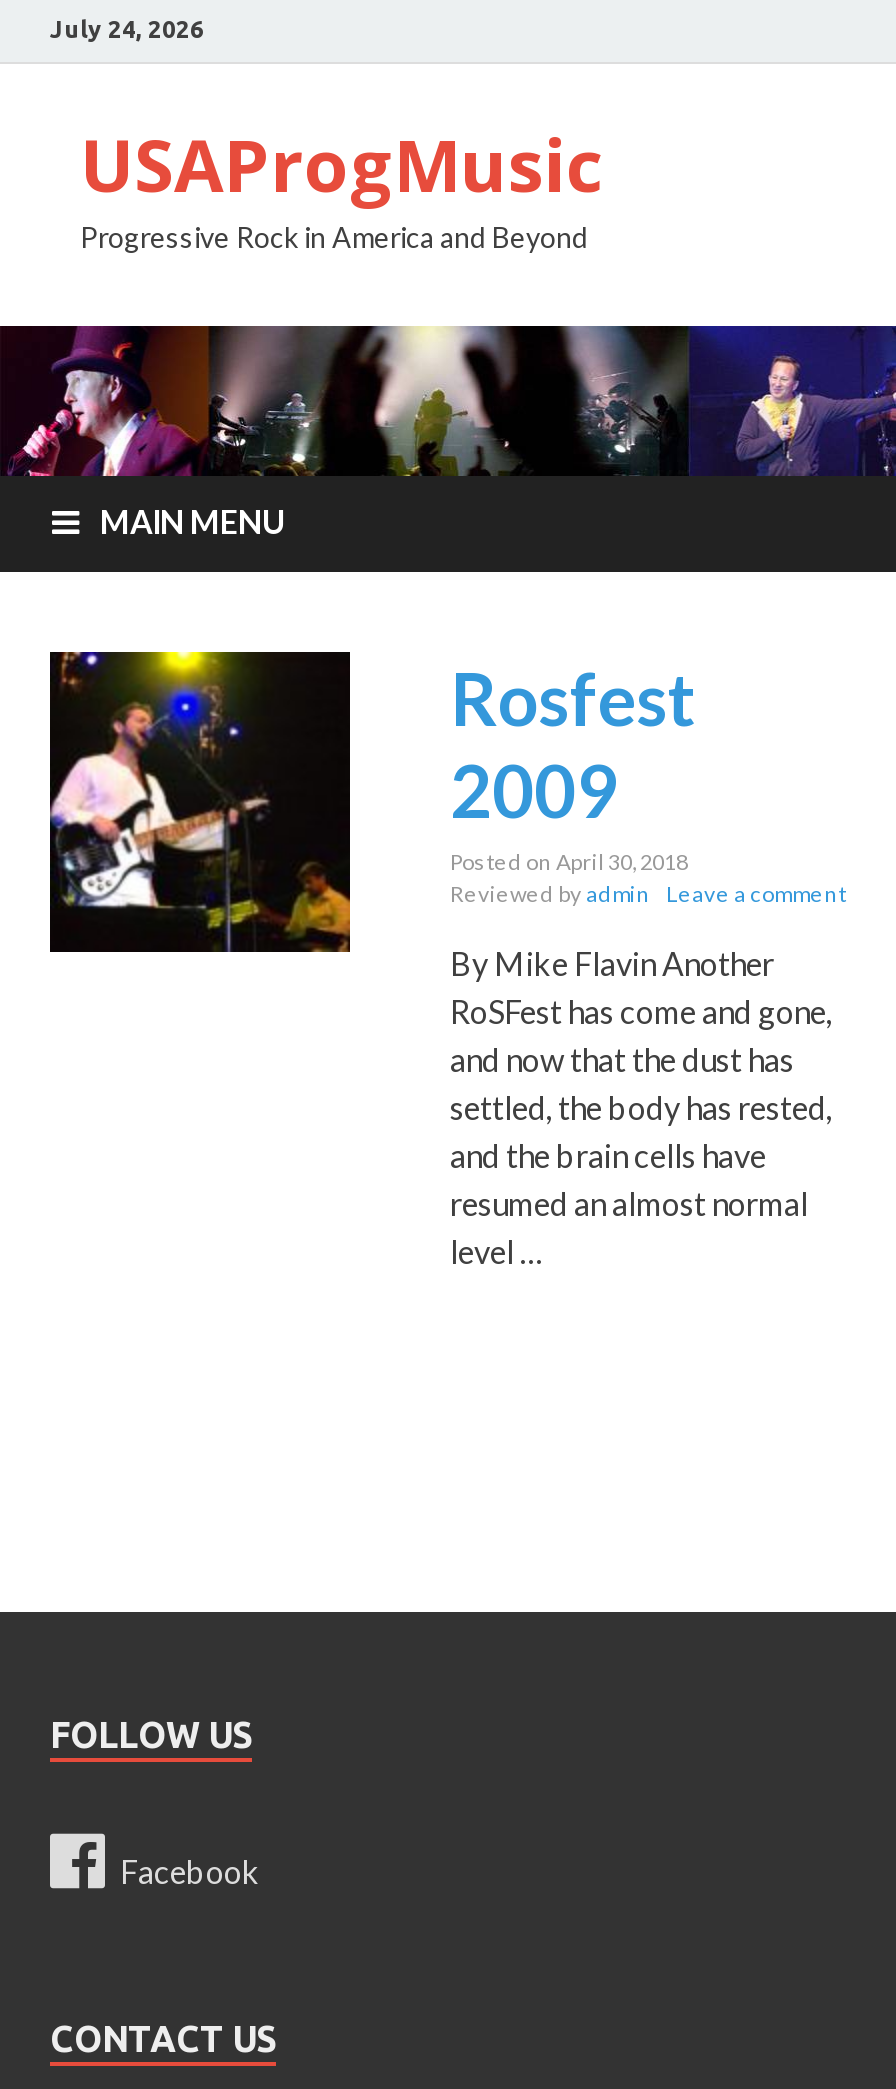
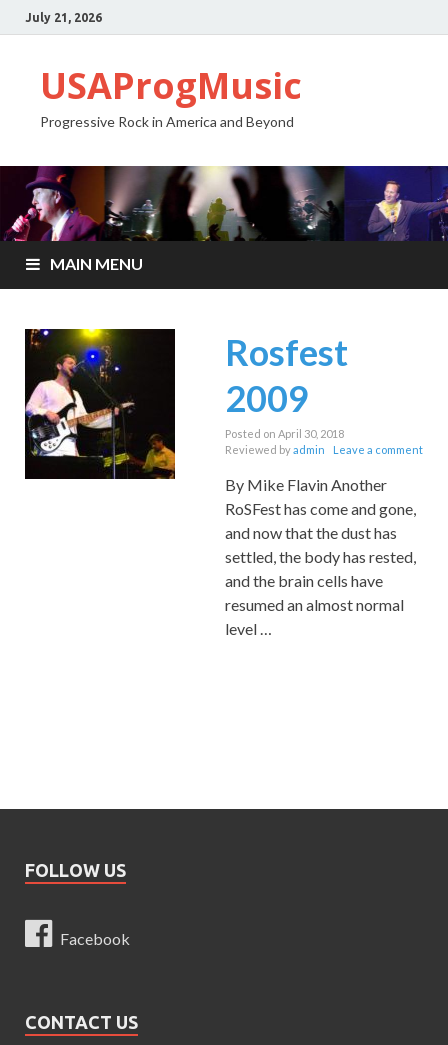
- July 24, 2026
+ July 21, 2026
